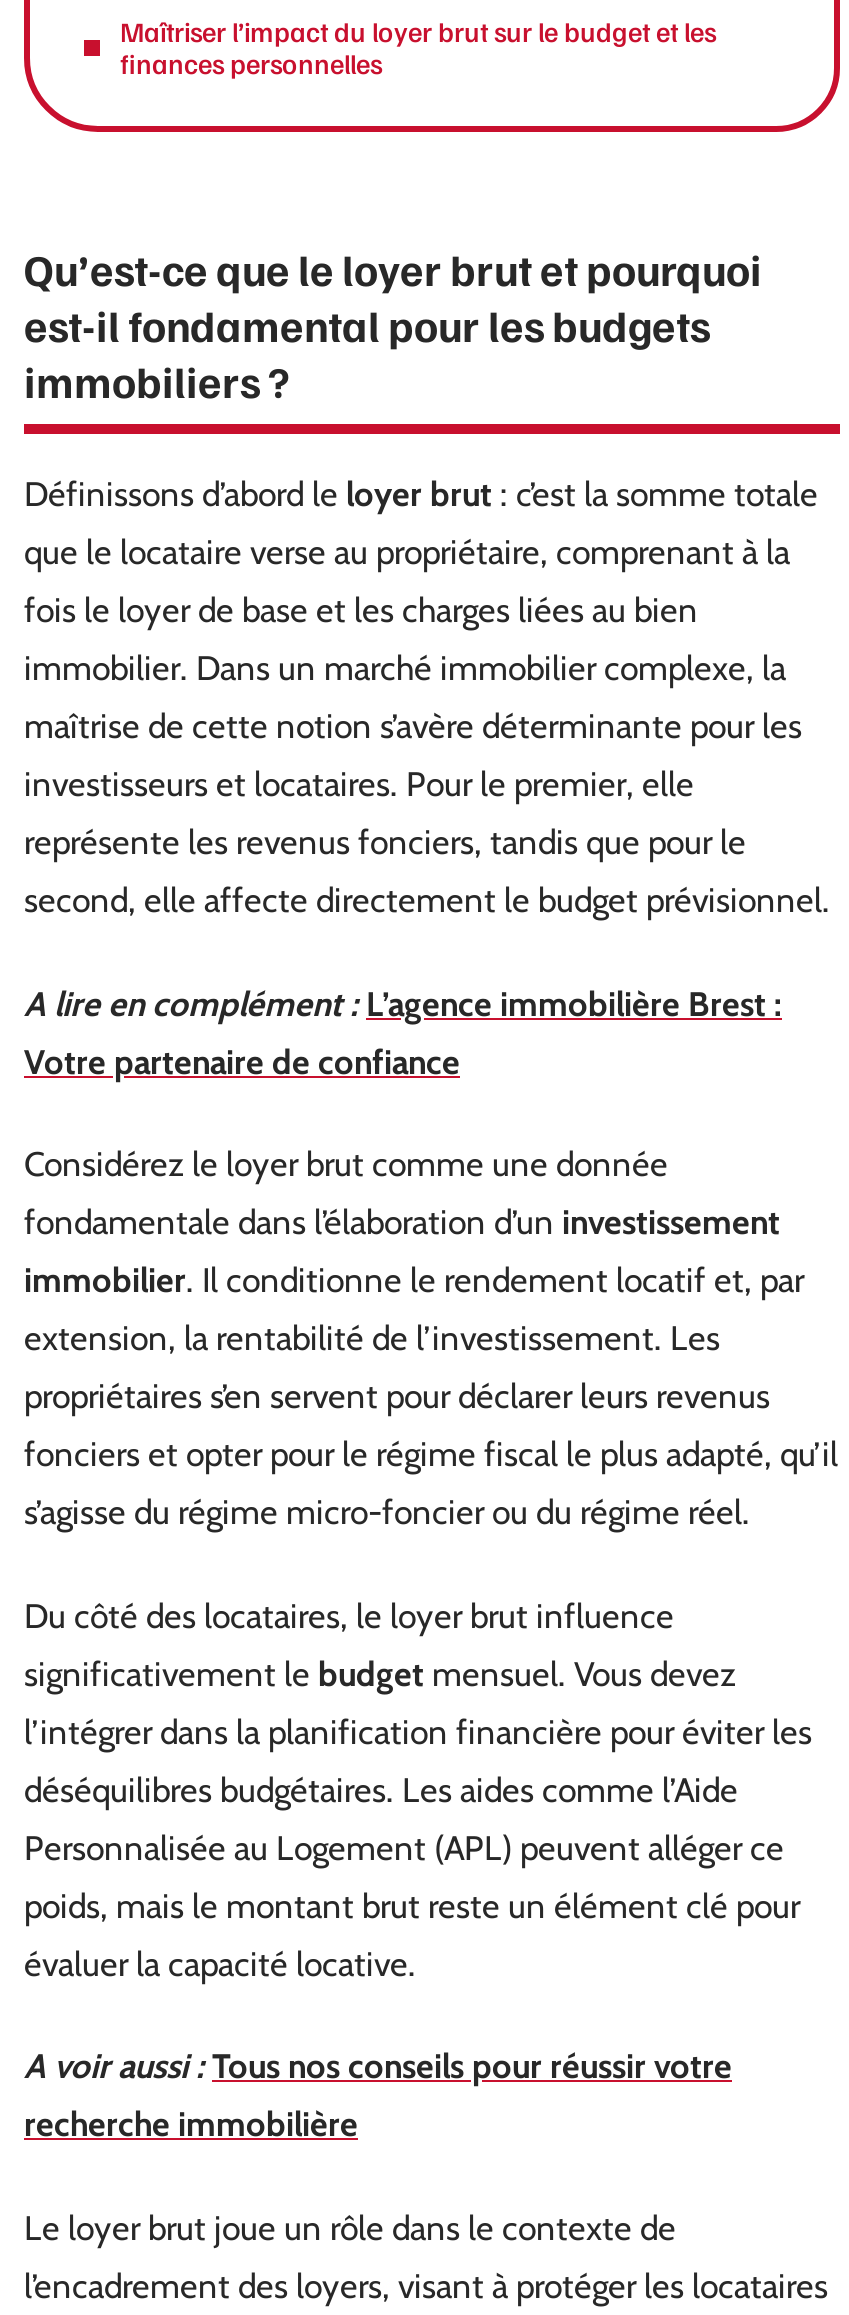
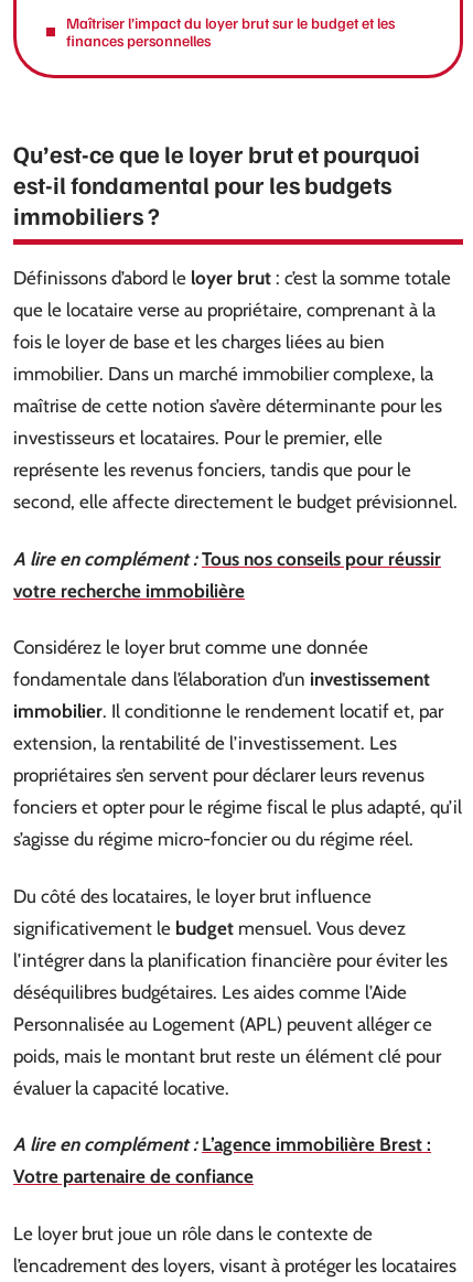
+ A lire en complément : Tous nos conseils pour réussir
+ votre recherche immobilière

moved down: A lire en complément : L’agence immobilière Brest : | Votre partenaire de confiance

- A voir aussi : Tous nos conseils pour réussir votre
- recherche immobilière
